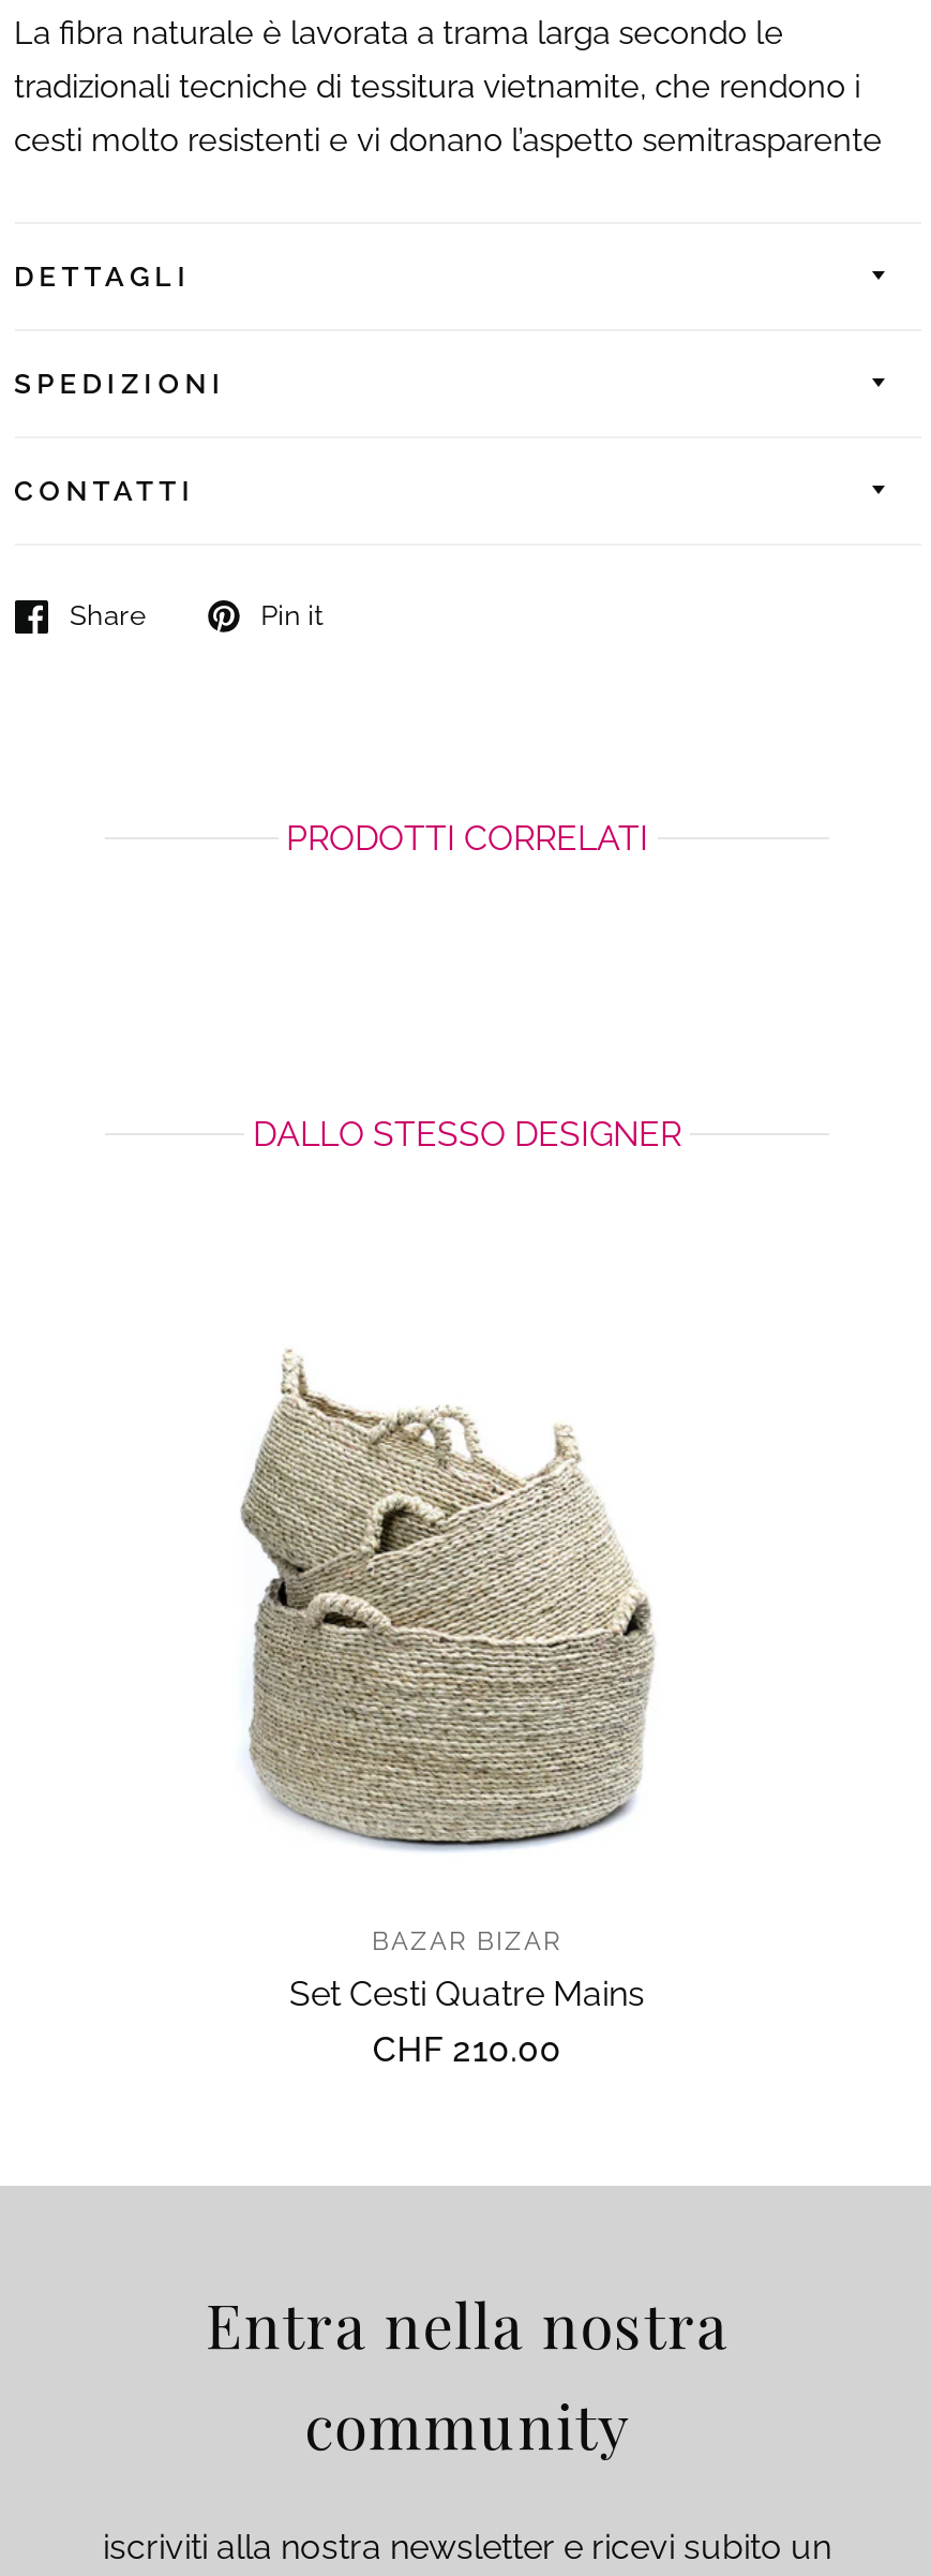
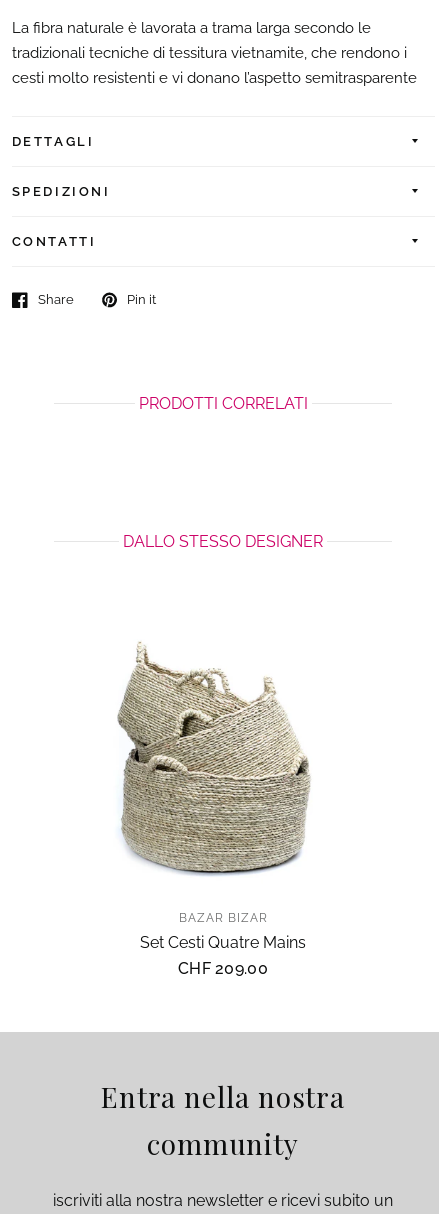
- CHF 210.00
+ CHF 209.00
